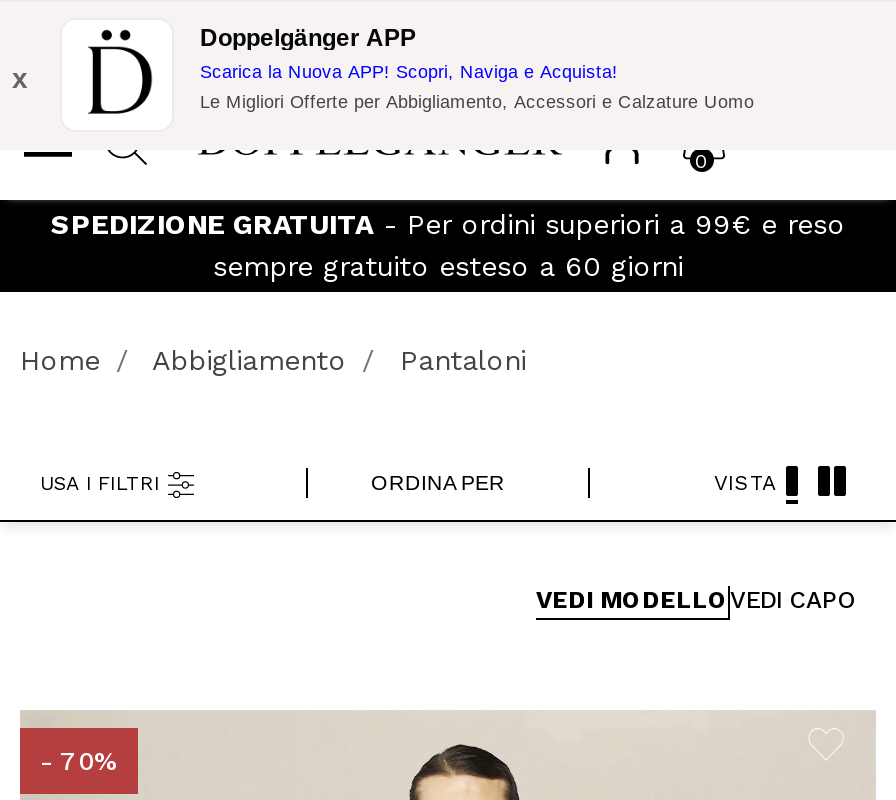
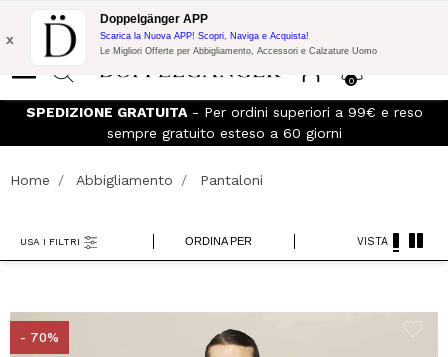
- VEDI MODELLOVEDI CAPO
